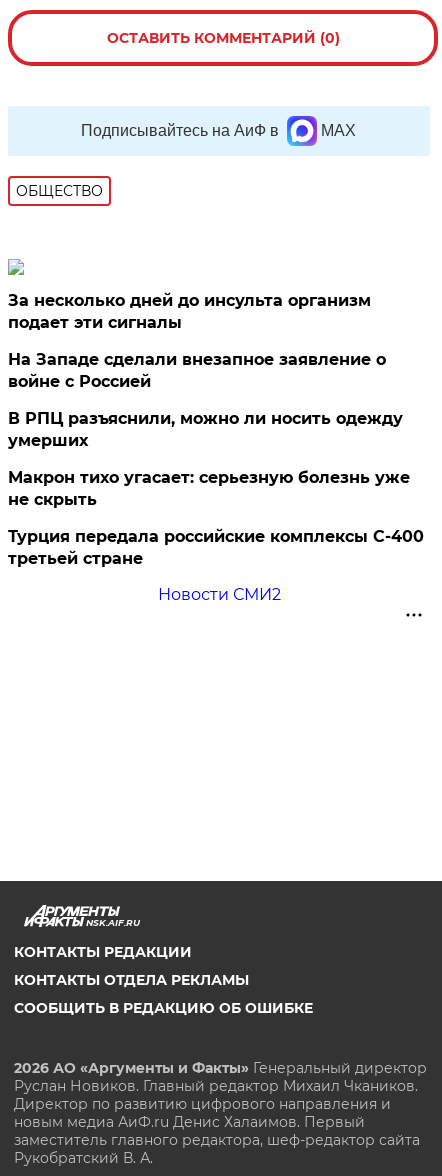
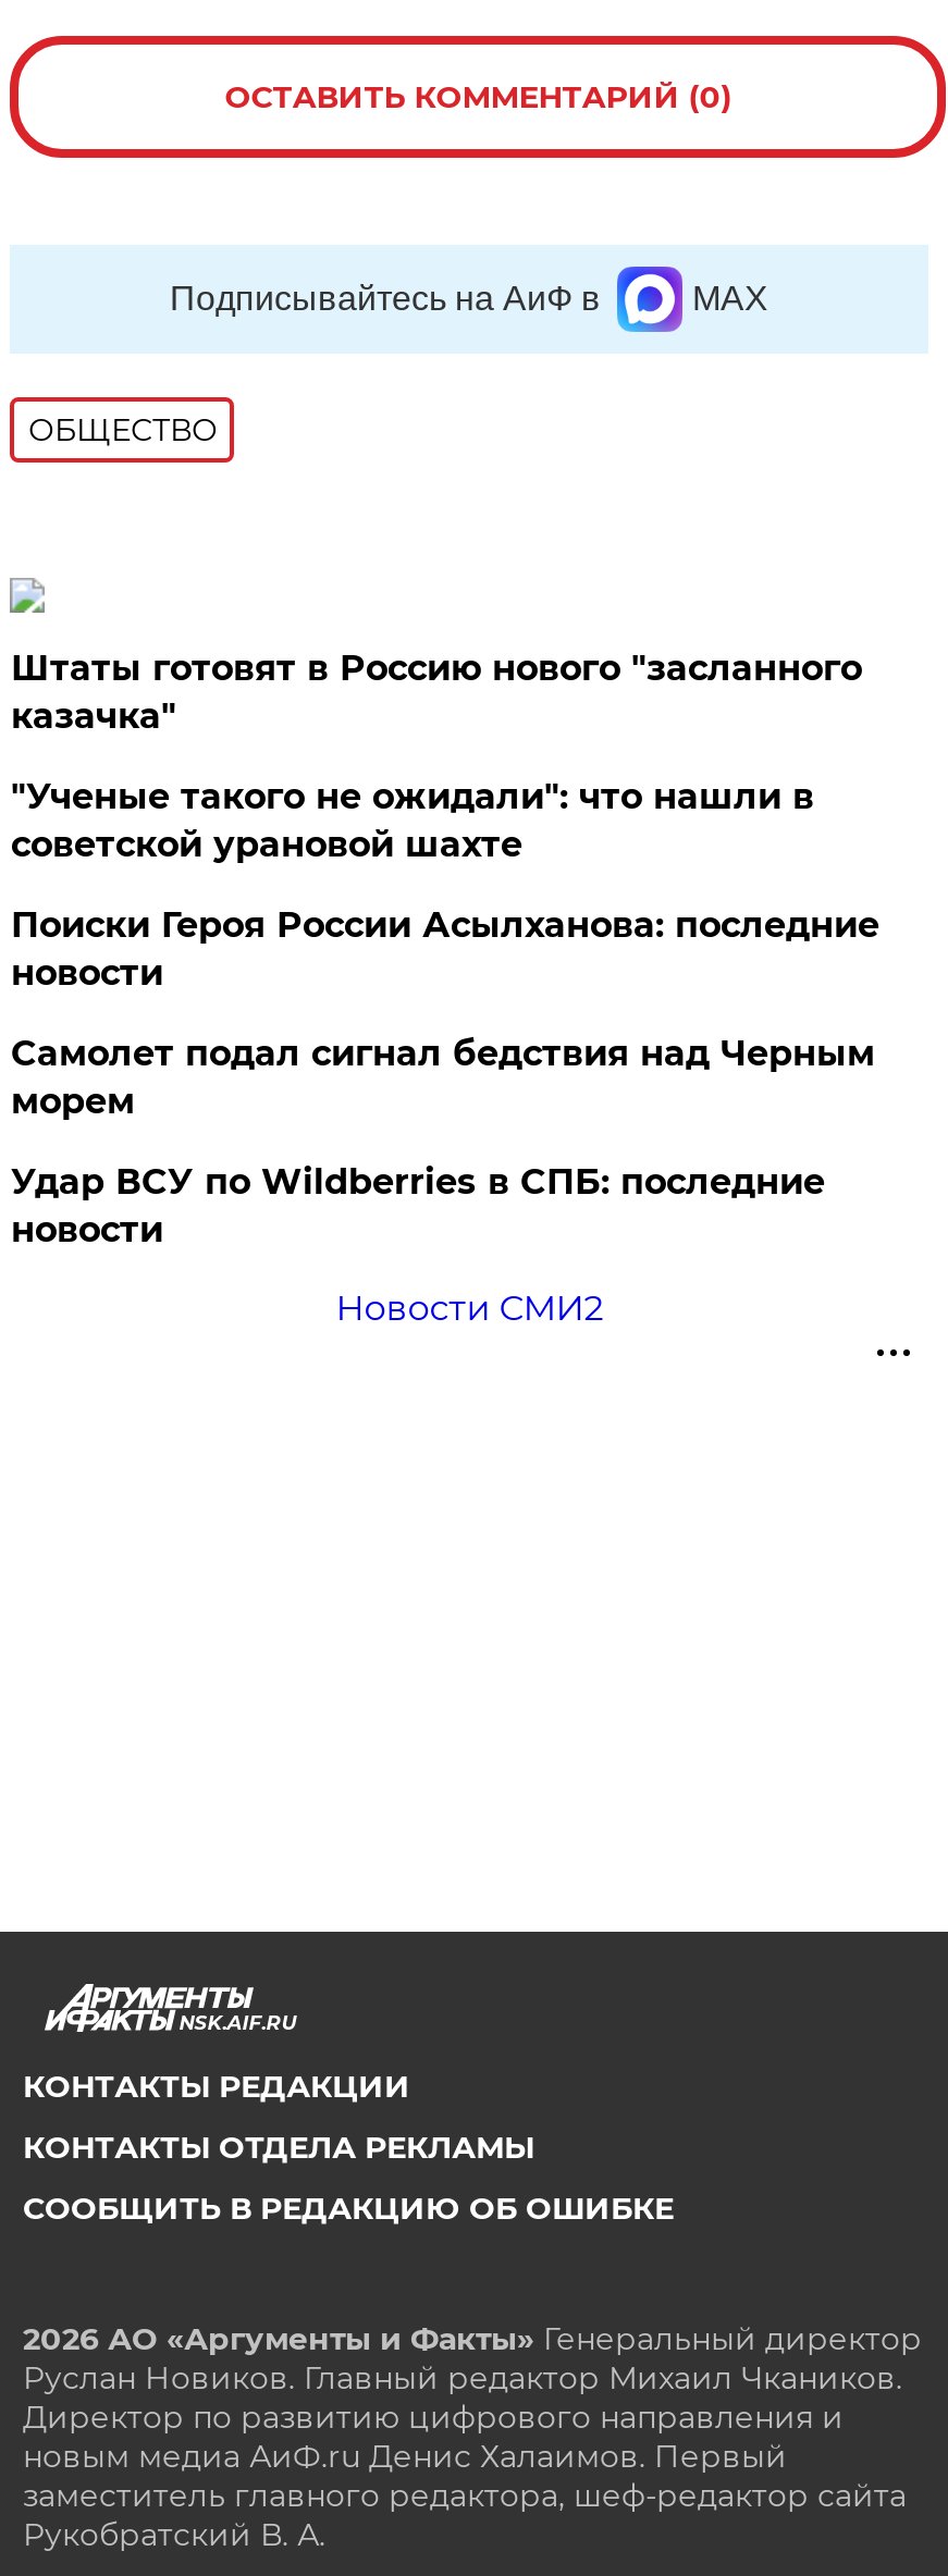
- За несколько дней до инсульта организм
- подает эти сигналы
+ Штаты готовят в Россию нового "засланного
+ казачка"

- На Западе сделали внезапное заявление о
- войне с Россией
+ "Ученые такого не ожидали": что нашли в
+ советской урановой шахте

- В РПЦ разъяснили, можно ли носить одежду
- умерших
+ Поиски Героя России Асылханова: последние
+ новости

- Макрон тихо угасает: серьезную болезнь уже
- не скрыть
+ Самолет подал сигнал бедствия над Черным
+ морем

- Турция передала российские комплексы С-400
- третьей стране
+ Удар ВСУ по Wildberries в СПБ: последние
+ новости
